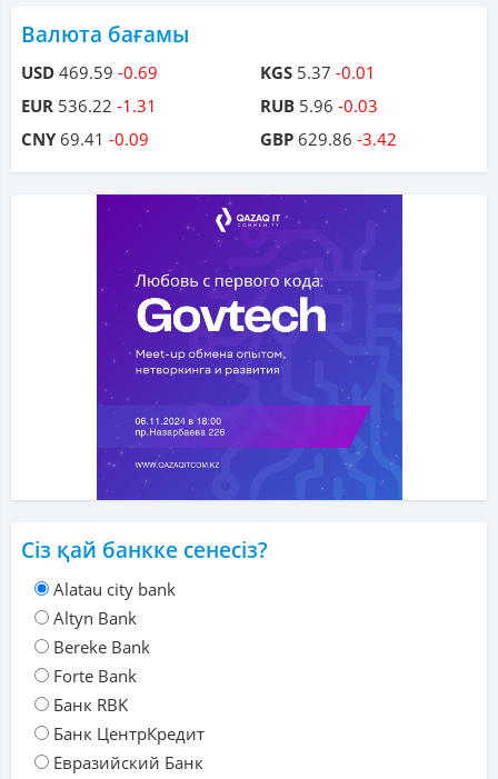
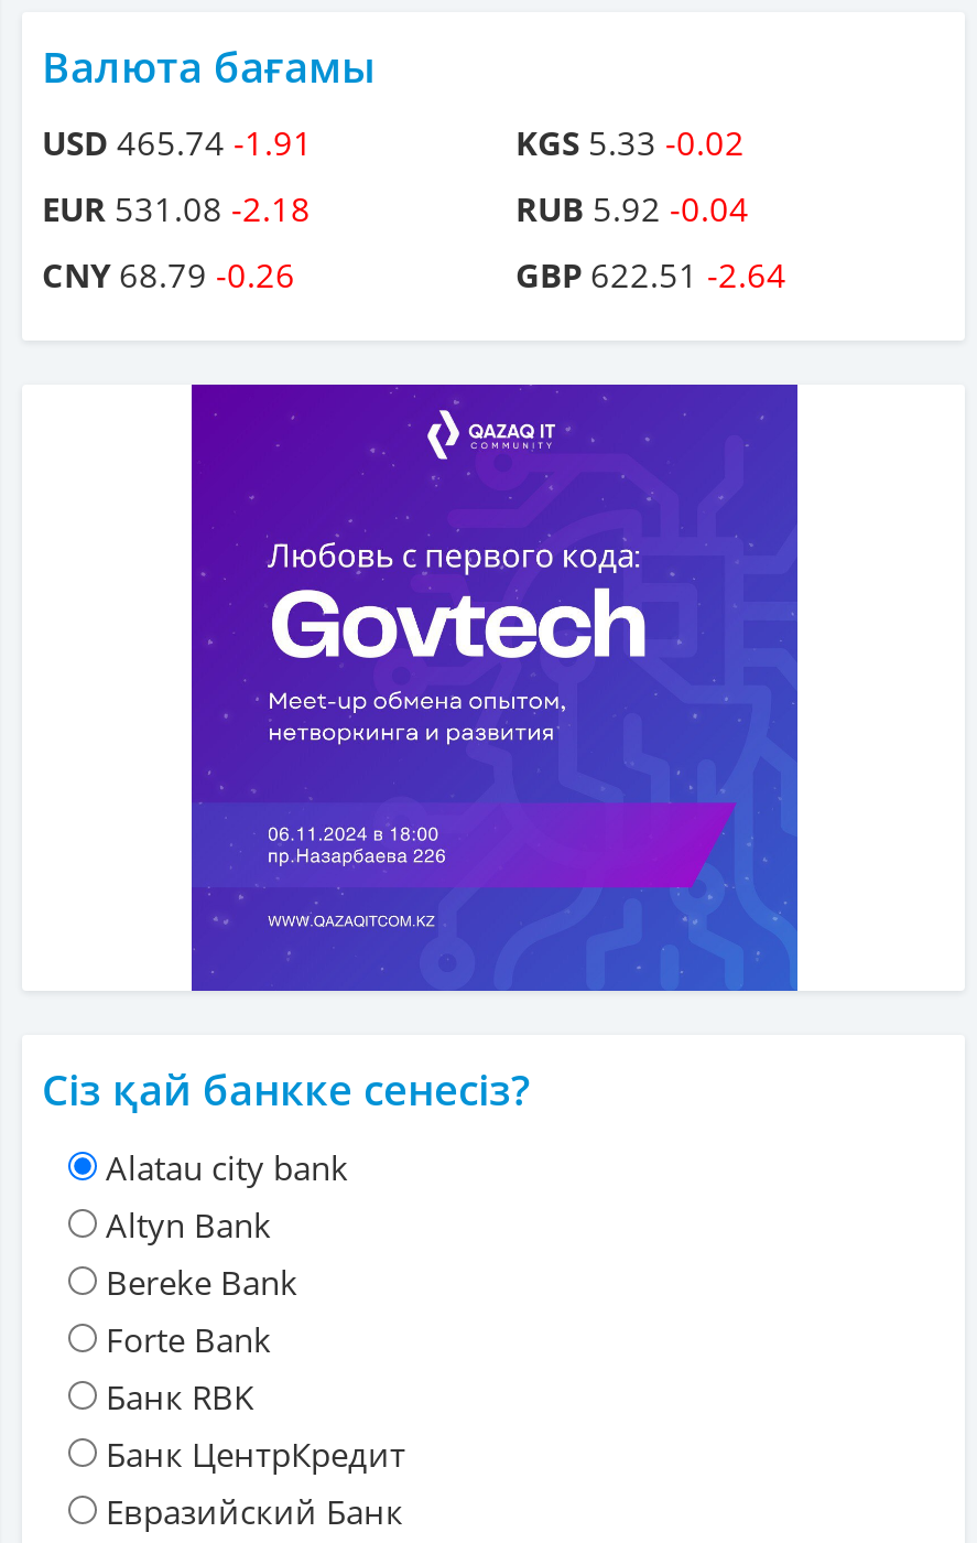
- USD 469.59 -0.69
+ USD 465.74 -1.91

- KGS 5.37 -0.01
+ KGS 5.33 -0.02

- EUR 536.22 -1.31
+ EUR 531.08 -2.18

- RUB 5.96 -0.03
+ RUB 5.92 -0.04

- CNY 69.41 -0.09
+ CNY 68.79 -0.26

- GBP 629.86 -3.42
+ GBP 622.51 -2.64
